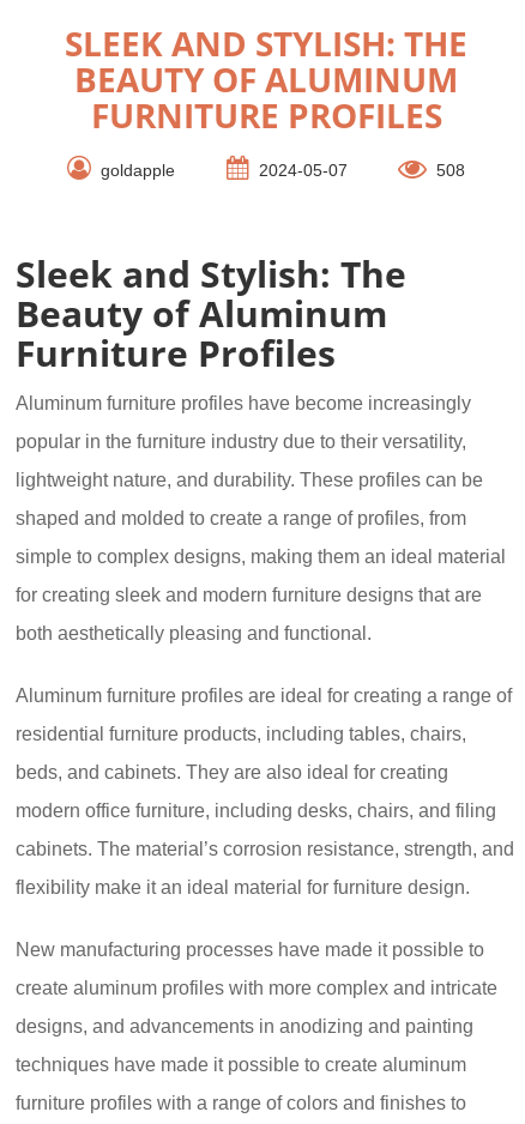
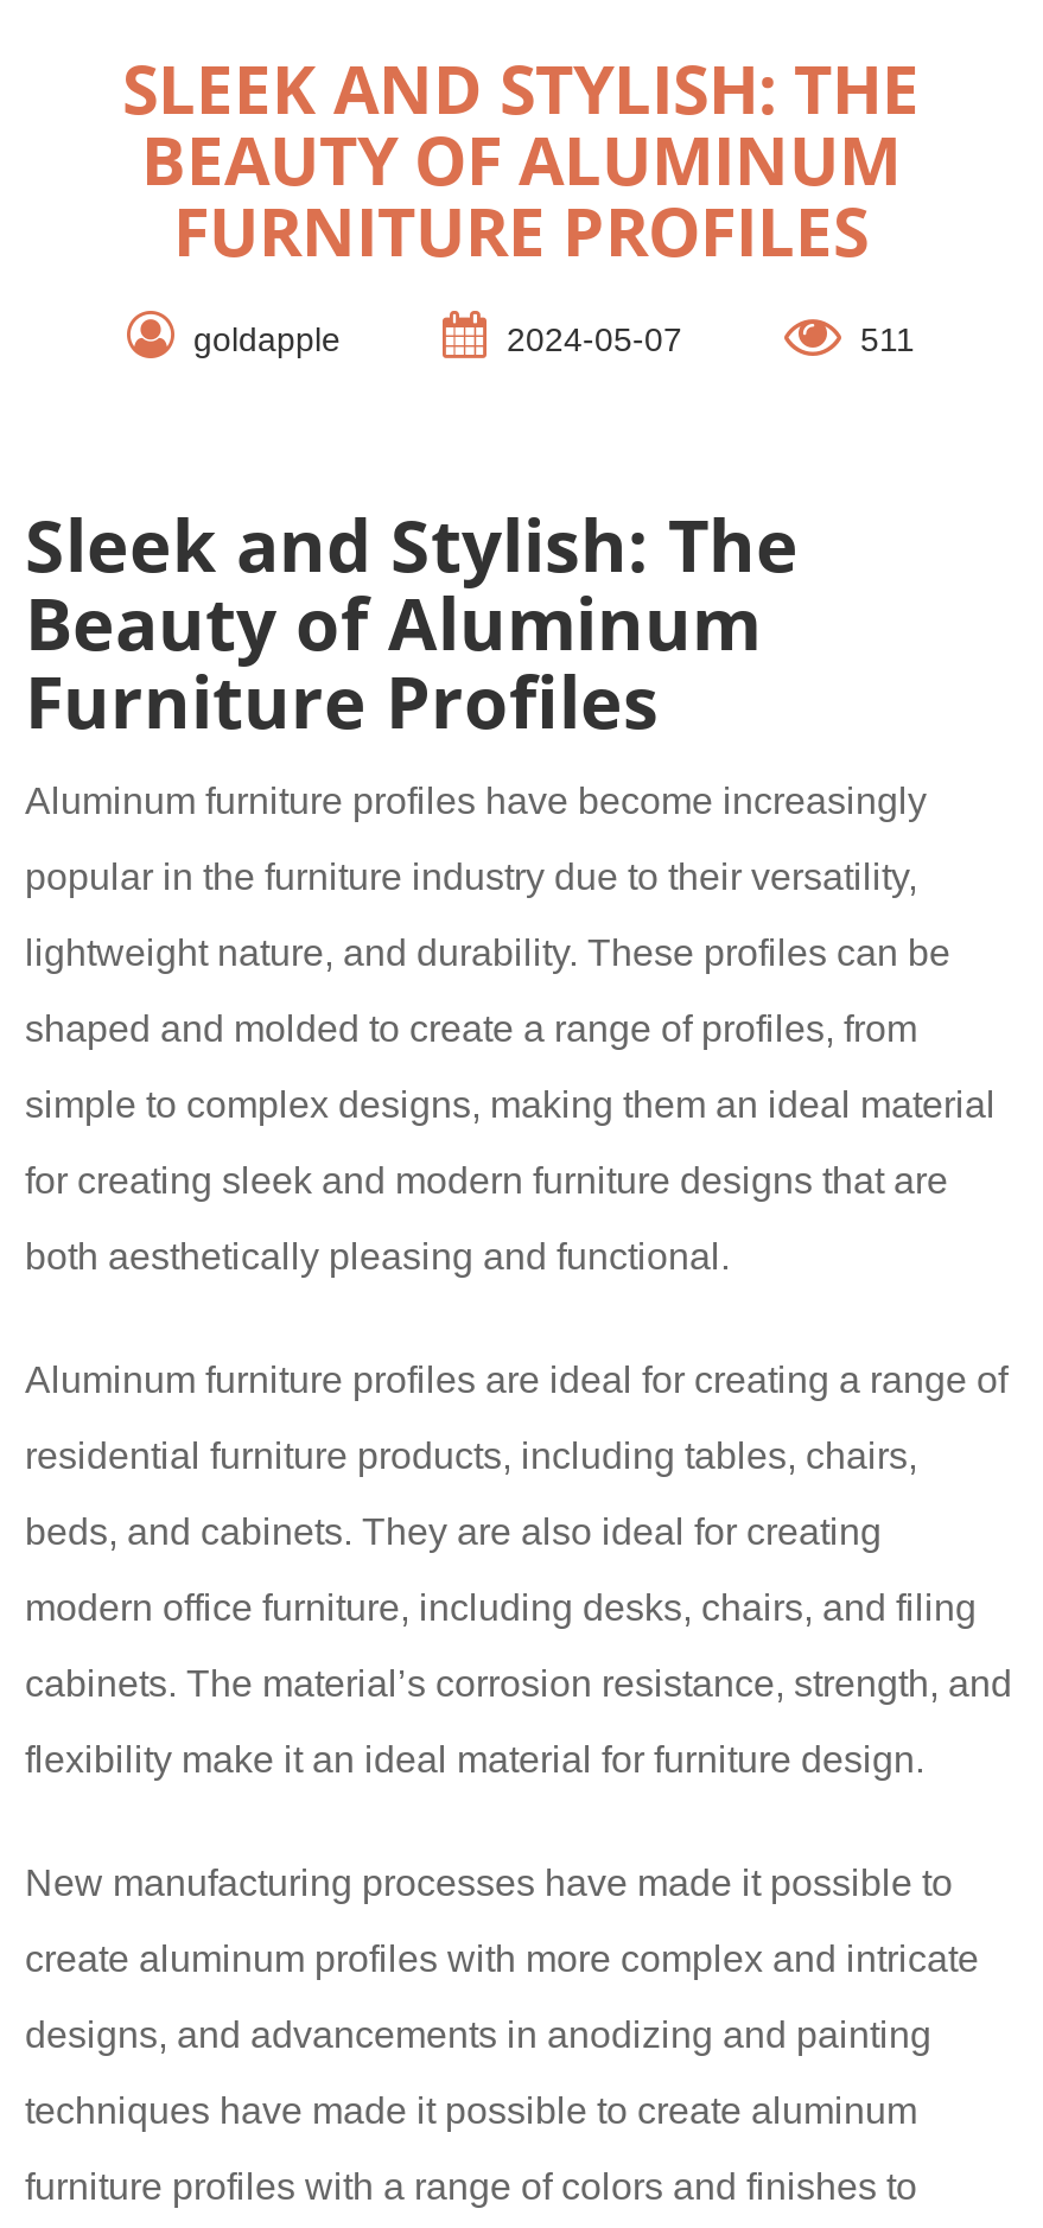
- 508
+ 511
